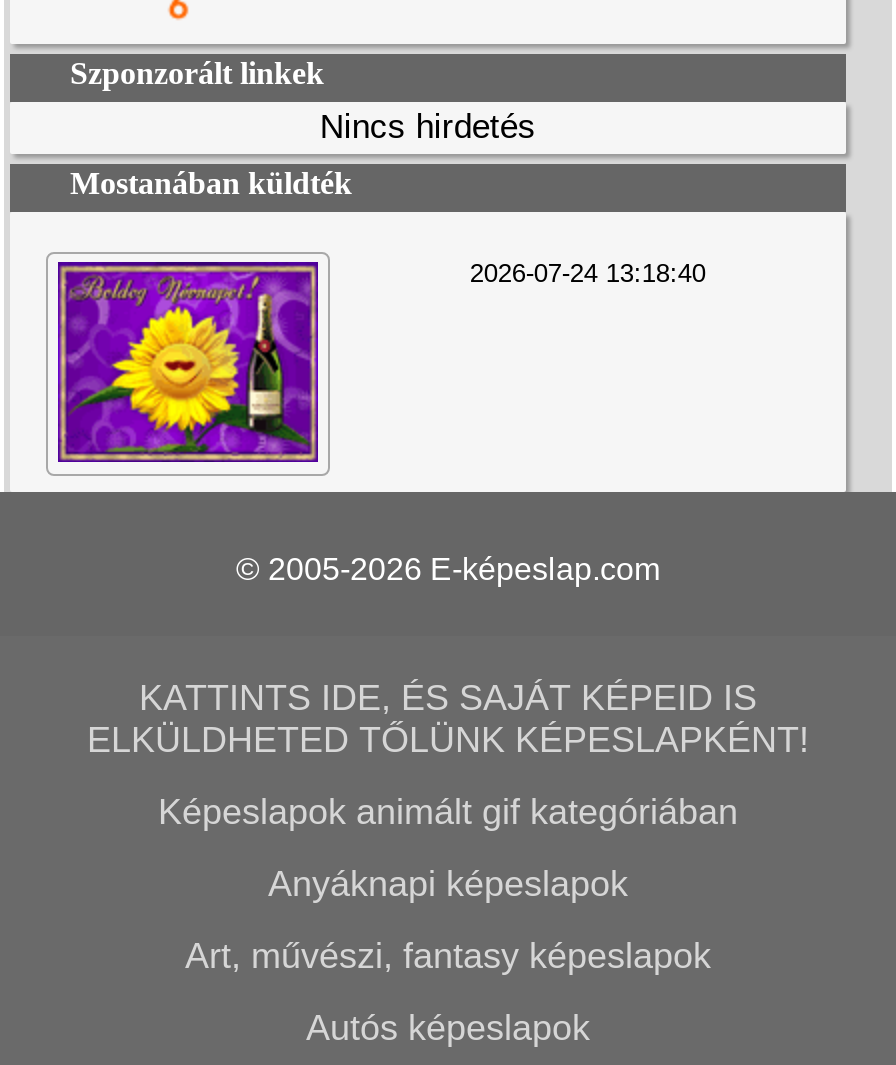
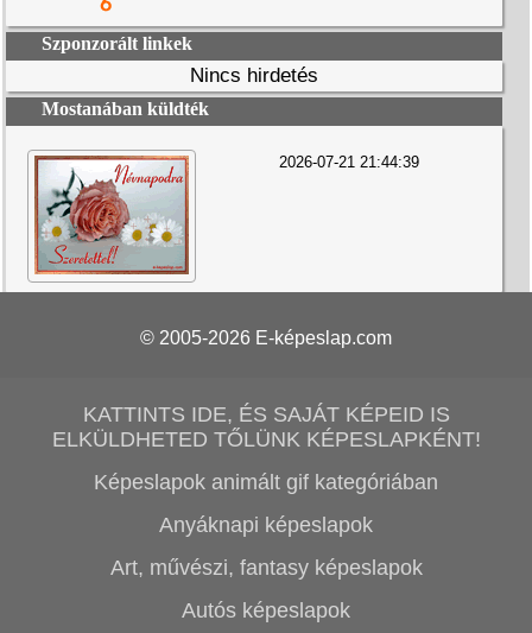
- [image]
+ [image]

- 2026-07-24 13:18:40
+ 2026-07-21 21:44:39
